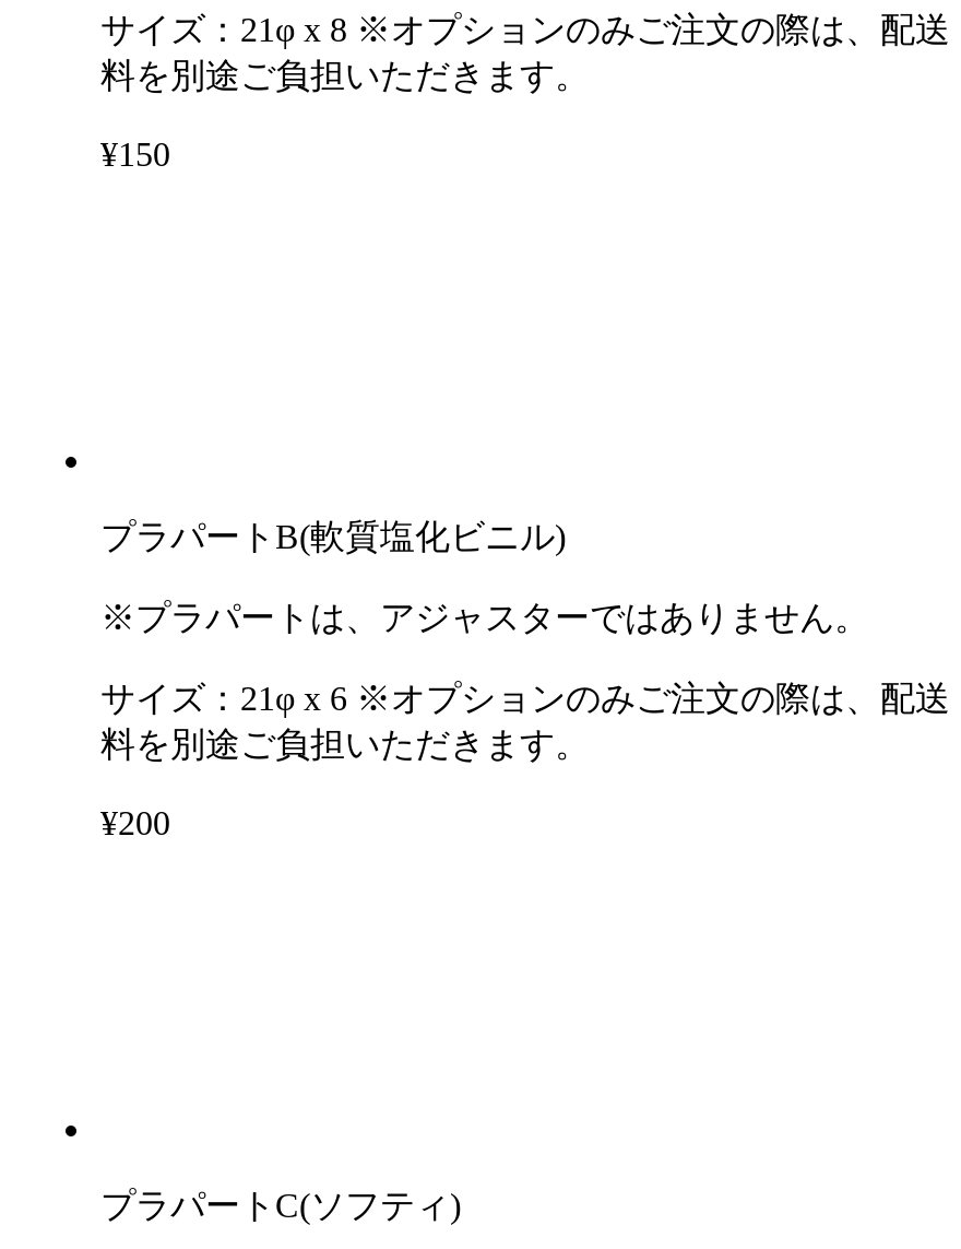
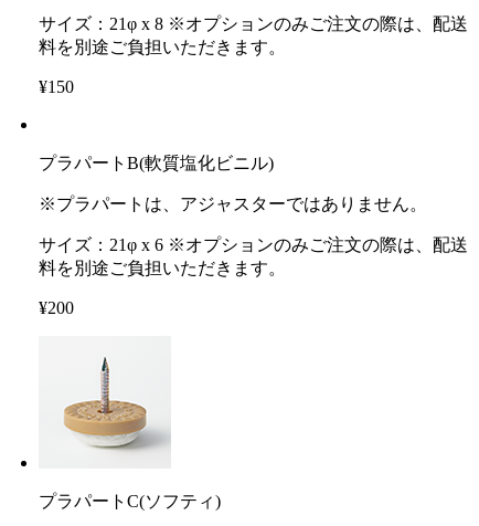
+ [image]
